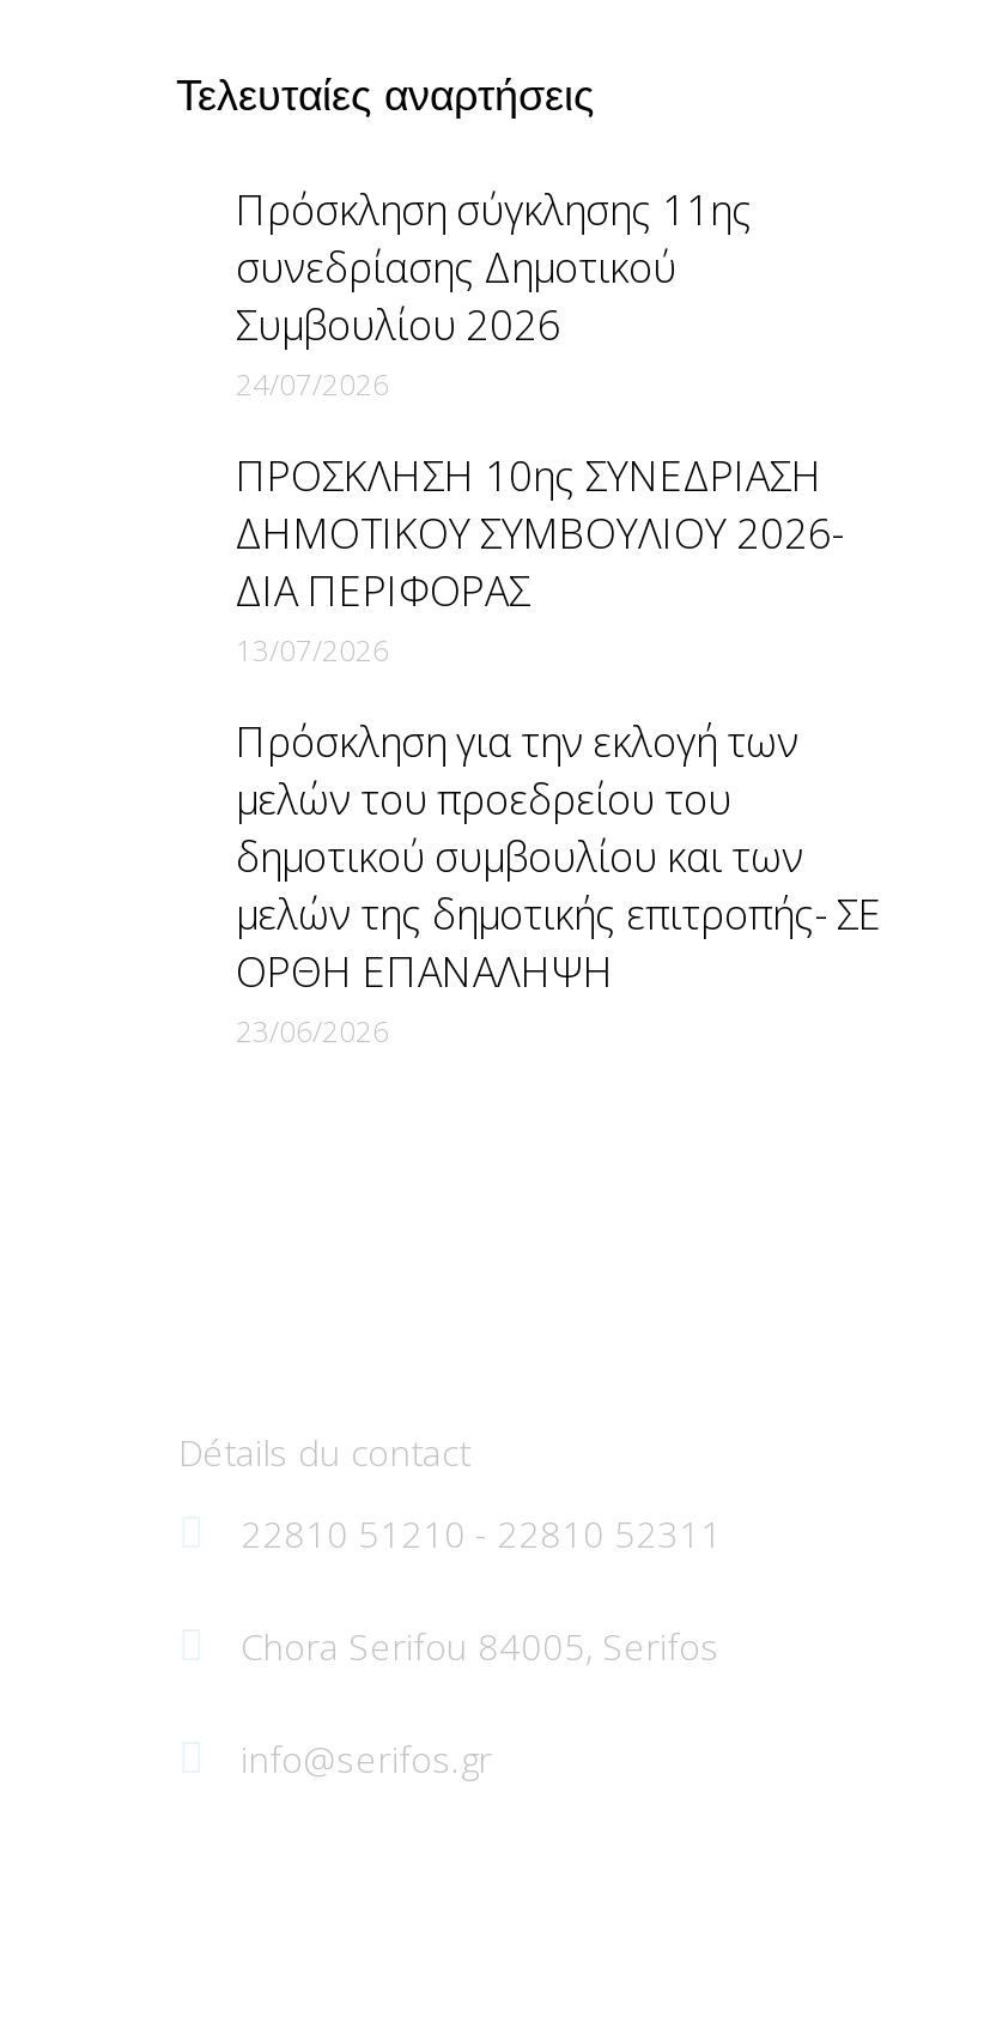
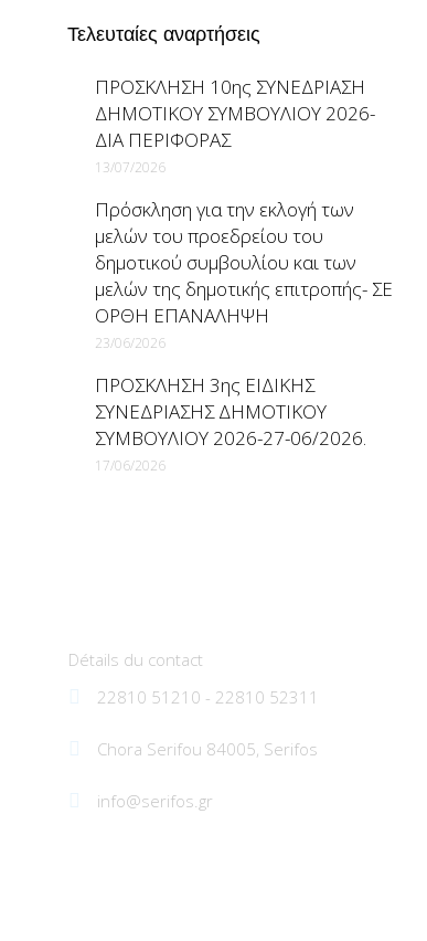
- Πρόσκληση σύγκλησης 11ης
- συνεδρίασης Δημοτικού
- Συμβουλίου 2026
- 24/07/2026

moved up: ΠΡΟΣΚΛΗΣΗ 10ης ΣΥΝΕΔΡΙΑΣΗ | ΔΗΜΟΤΙΚΟΥ ΣΥΜΒΟΥΛΙΟΥ 2026- | ΔΙΑ ΠΕΡΙΦΟΡΑΣ | ... | ΟΡΘΗ ΕΠΑΝΑΛΗΨΗ | 23/06/2026

+ ΠΡΟΣΚΛΗΣΗ 3ης ΕΙΔΙΚΗΣ
+ ΣΥΝΕΔΡΙΑΣΗΣ ΔΗΜΟΤΙΚΟΥ
+ ΣΥΜΒΟΥΛΙΟΥ 2026-27-06/2026.
+ 17/06/2026
